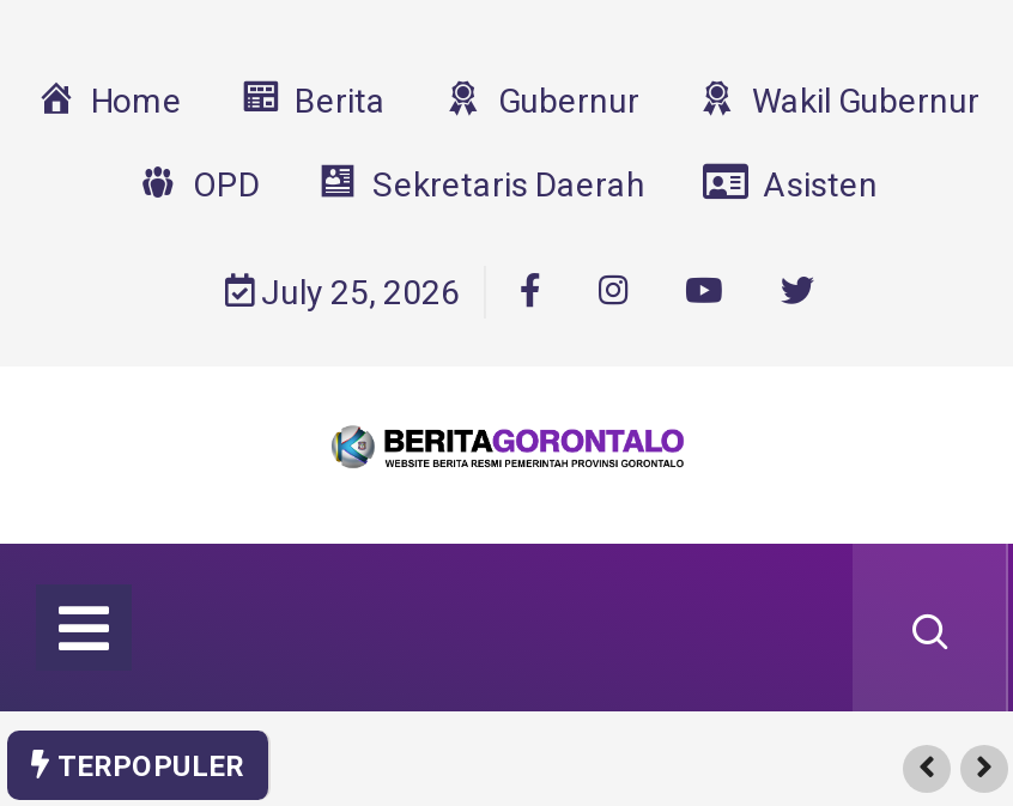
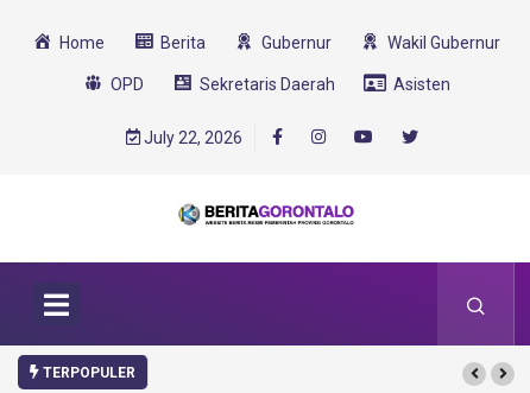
- July 25, 2026
+ July 22, 2026
